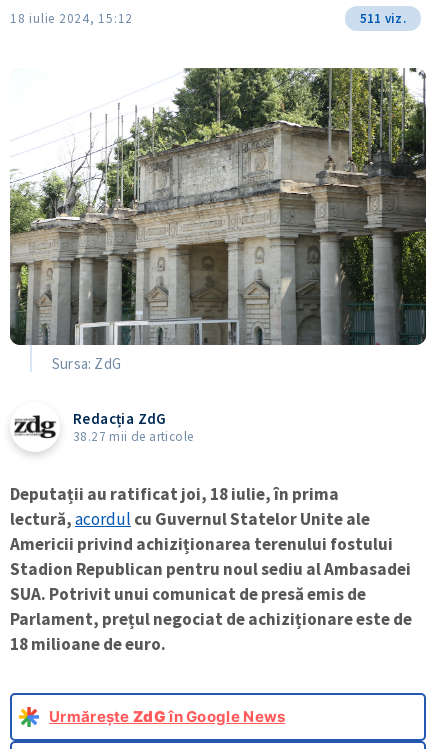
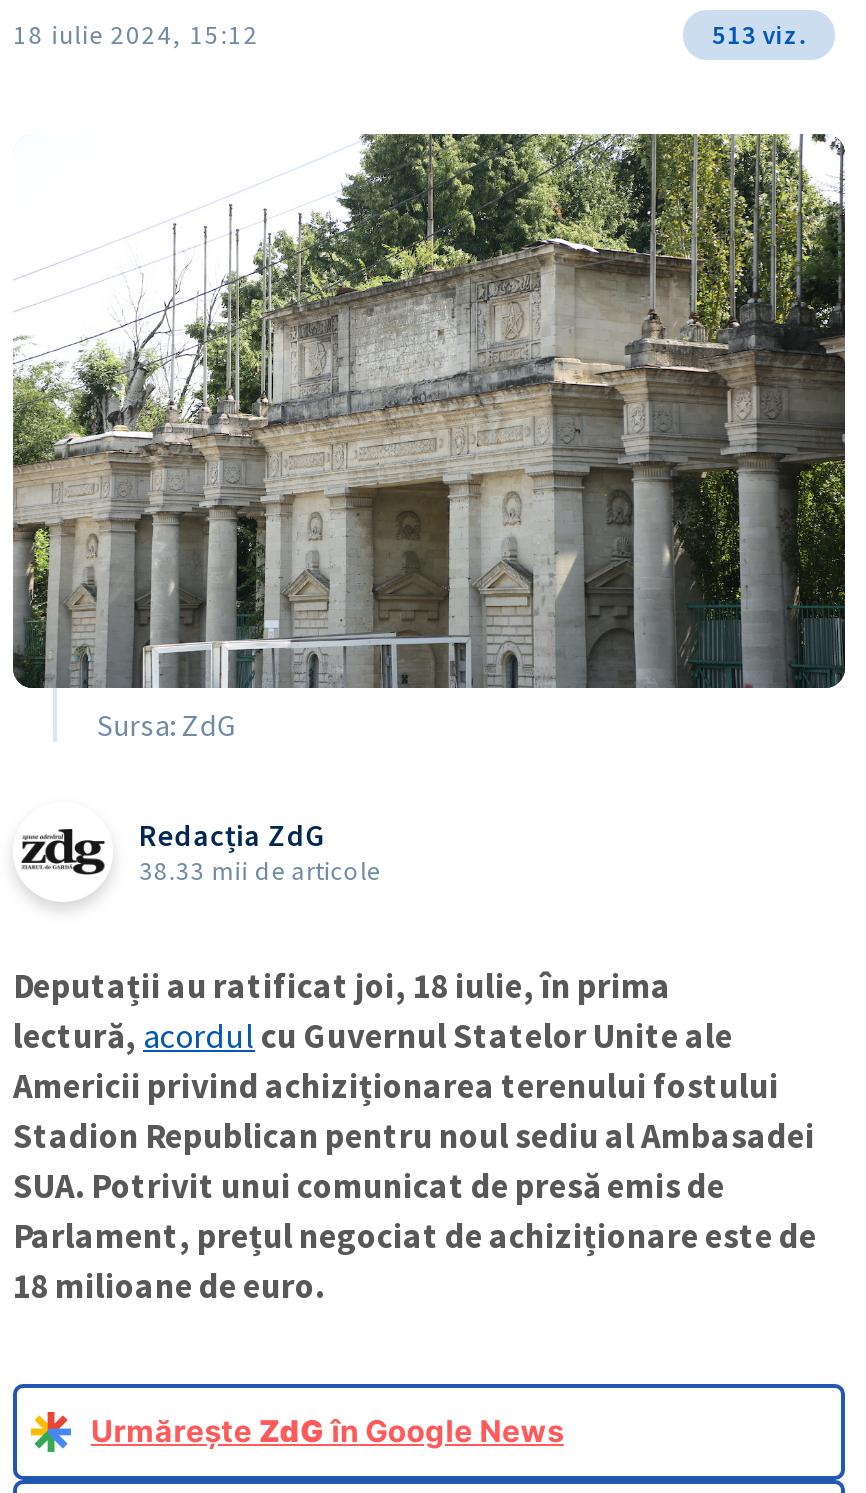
- 511 viz.
+ 513 viz.

- 38.27 mii de articole
+ 38.33 mii de articole
